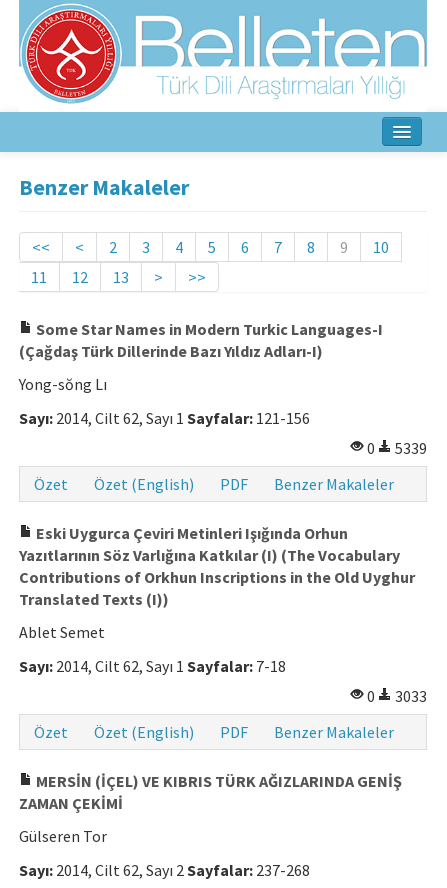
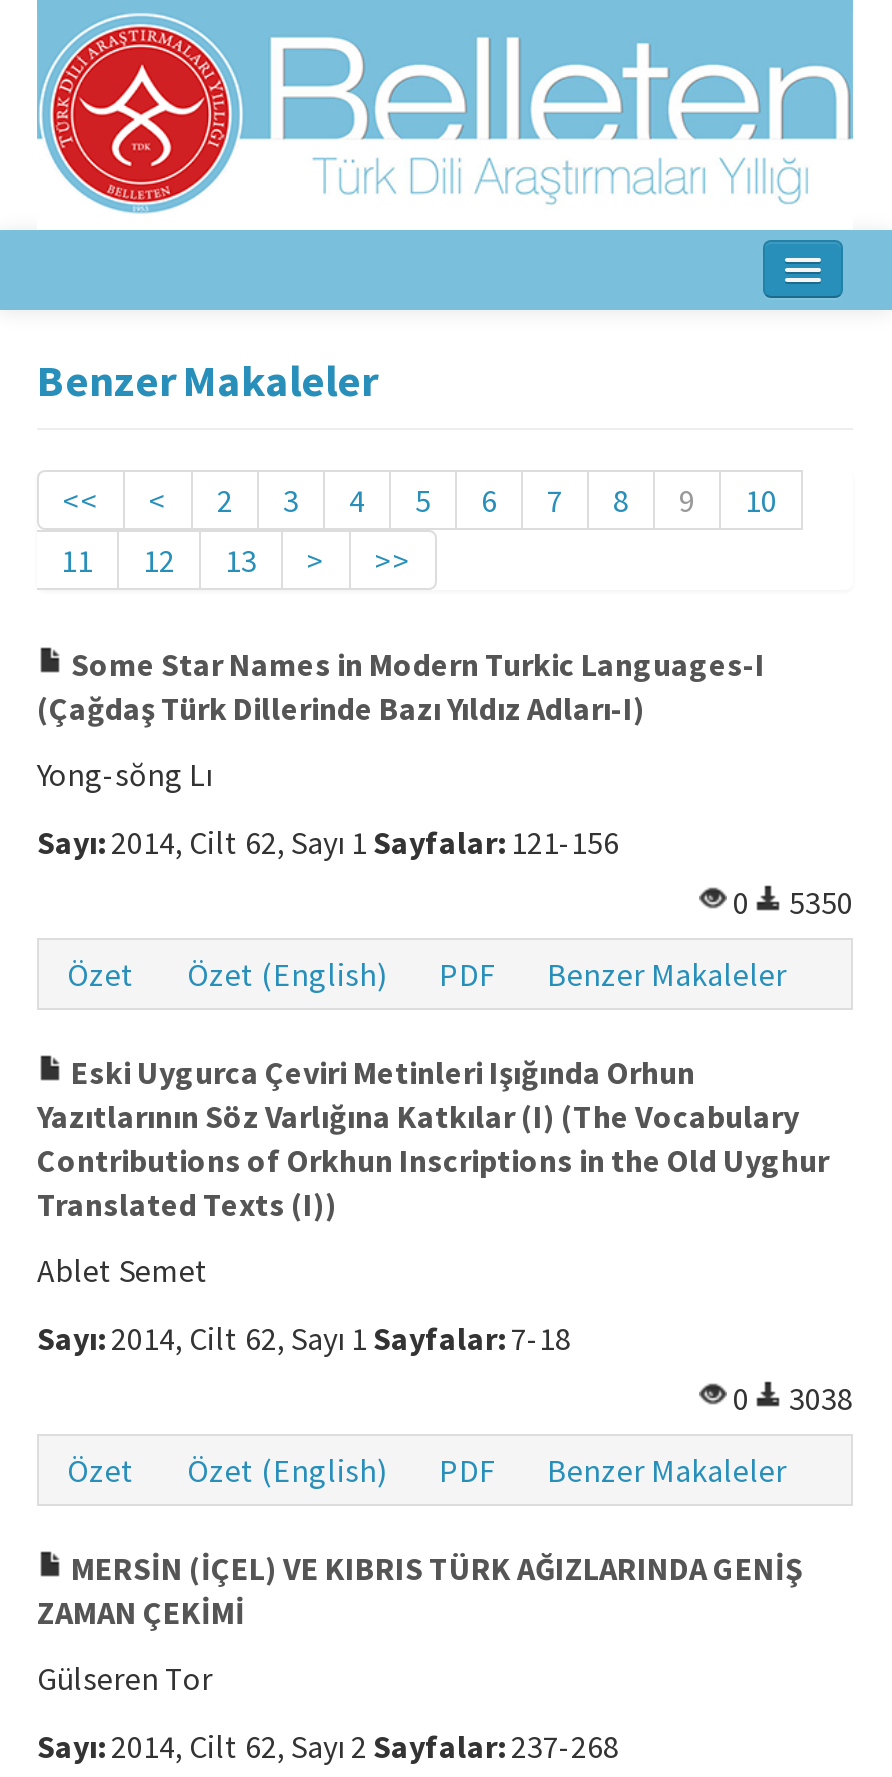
- 0 5339
+ 0 5350

- 0 3033
+ 0 3038
